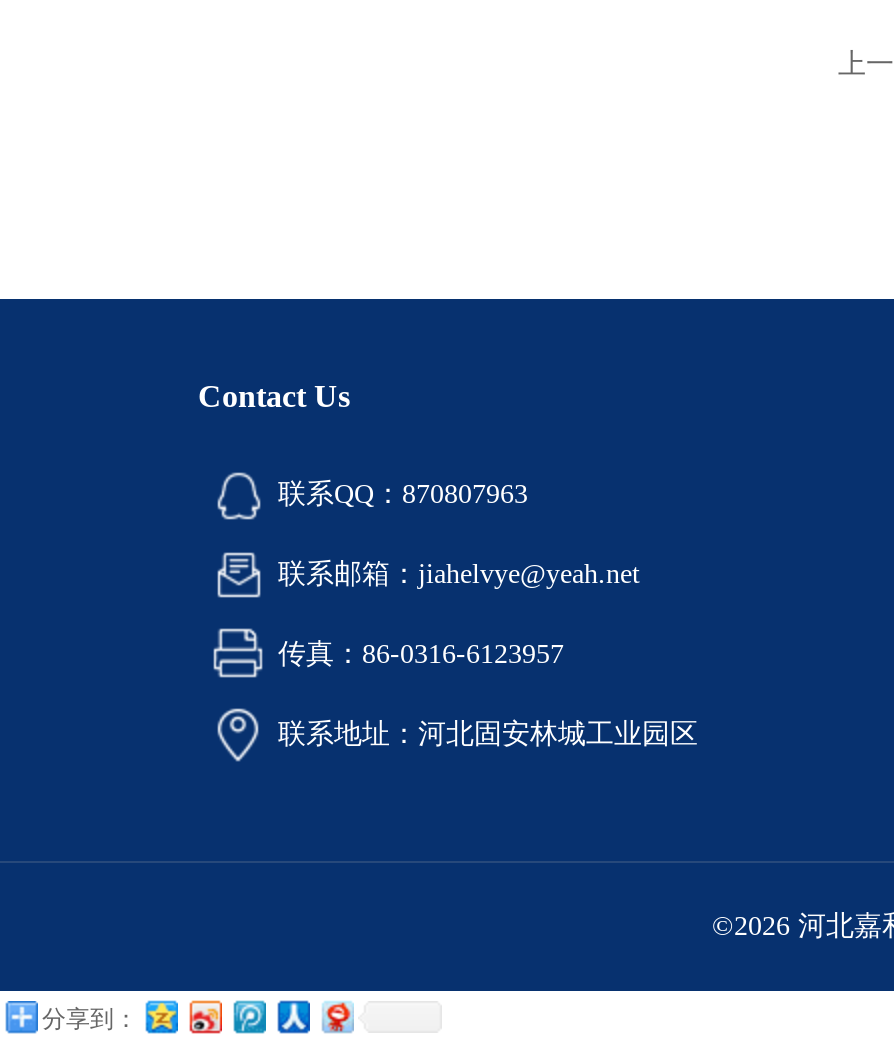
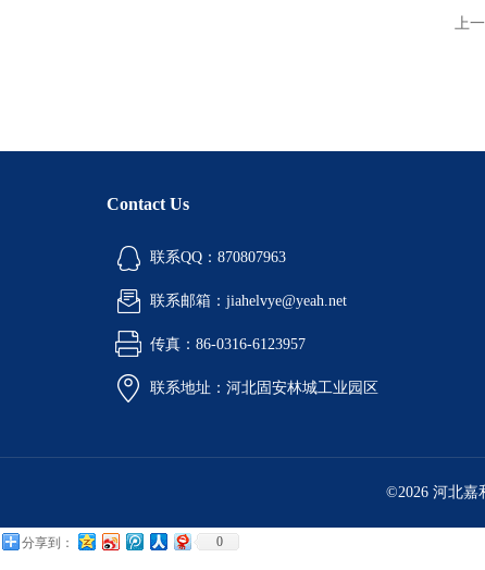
+ 0
